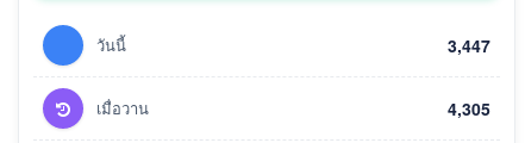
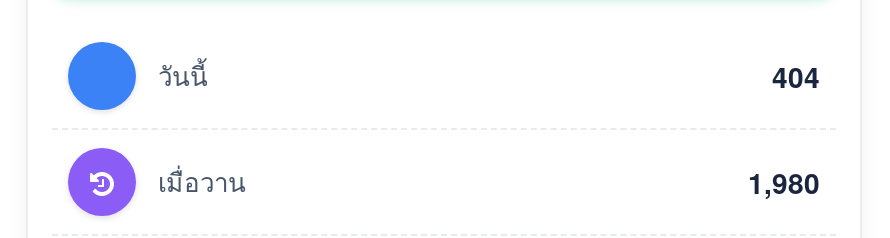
- 3,447
+ 404

- 4,305
+ 1,980
